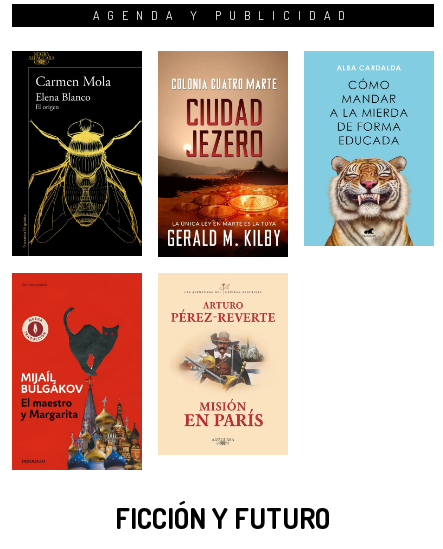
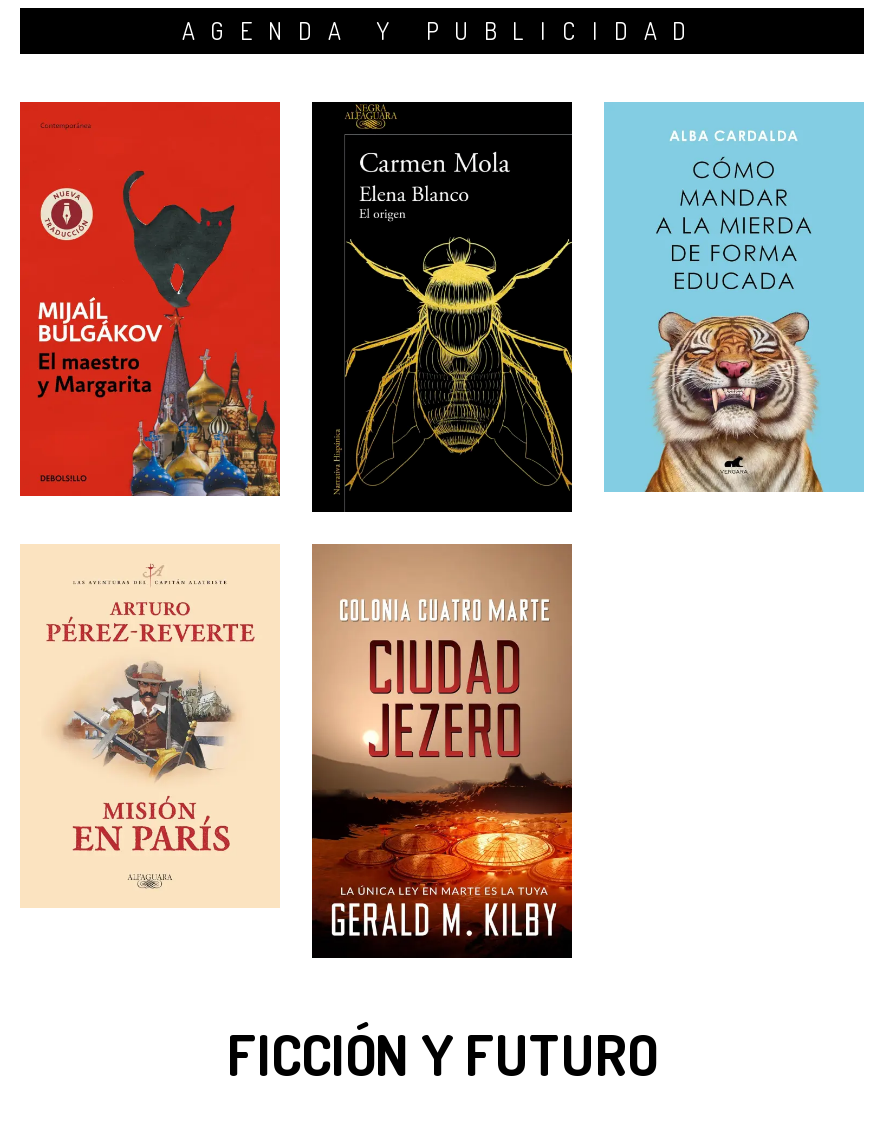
- [image]
+ [image]

- [image]
+ [image]

- [image]
+ [image]

- [image]
+ [image]
